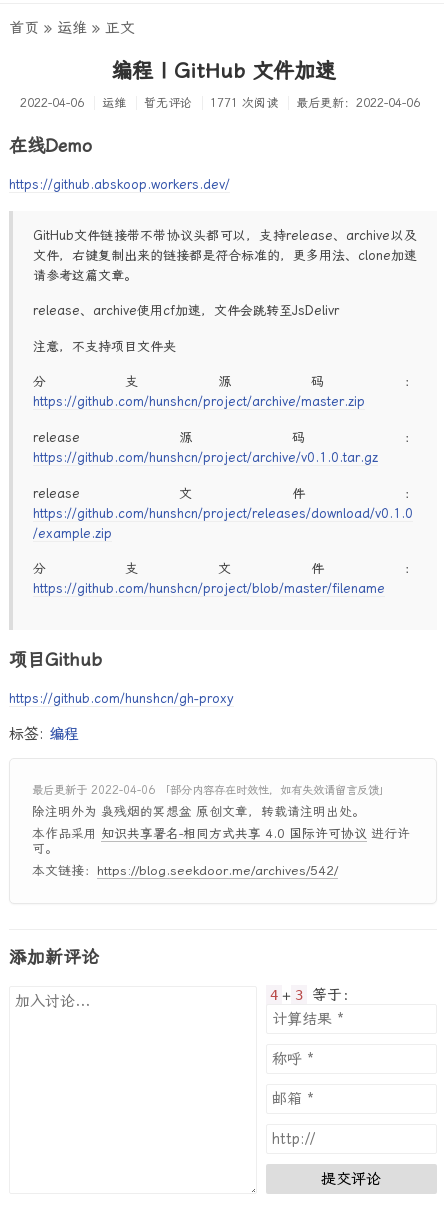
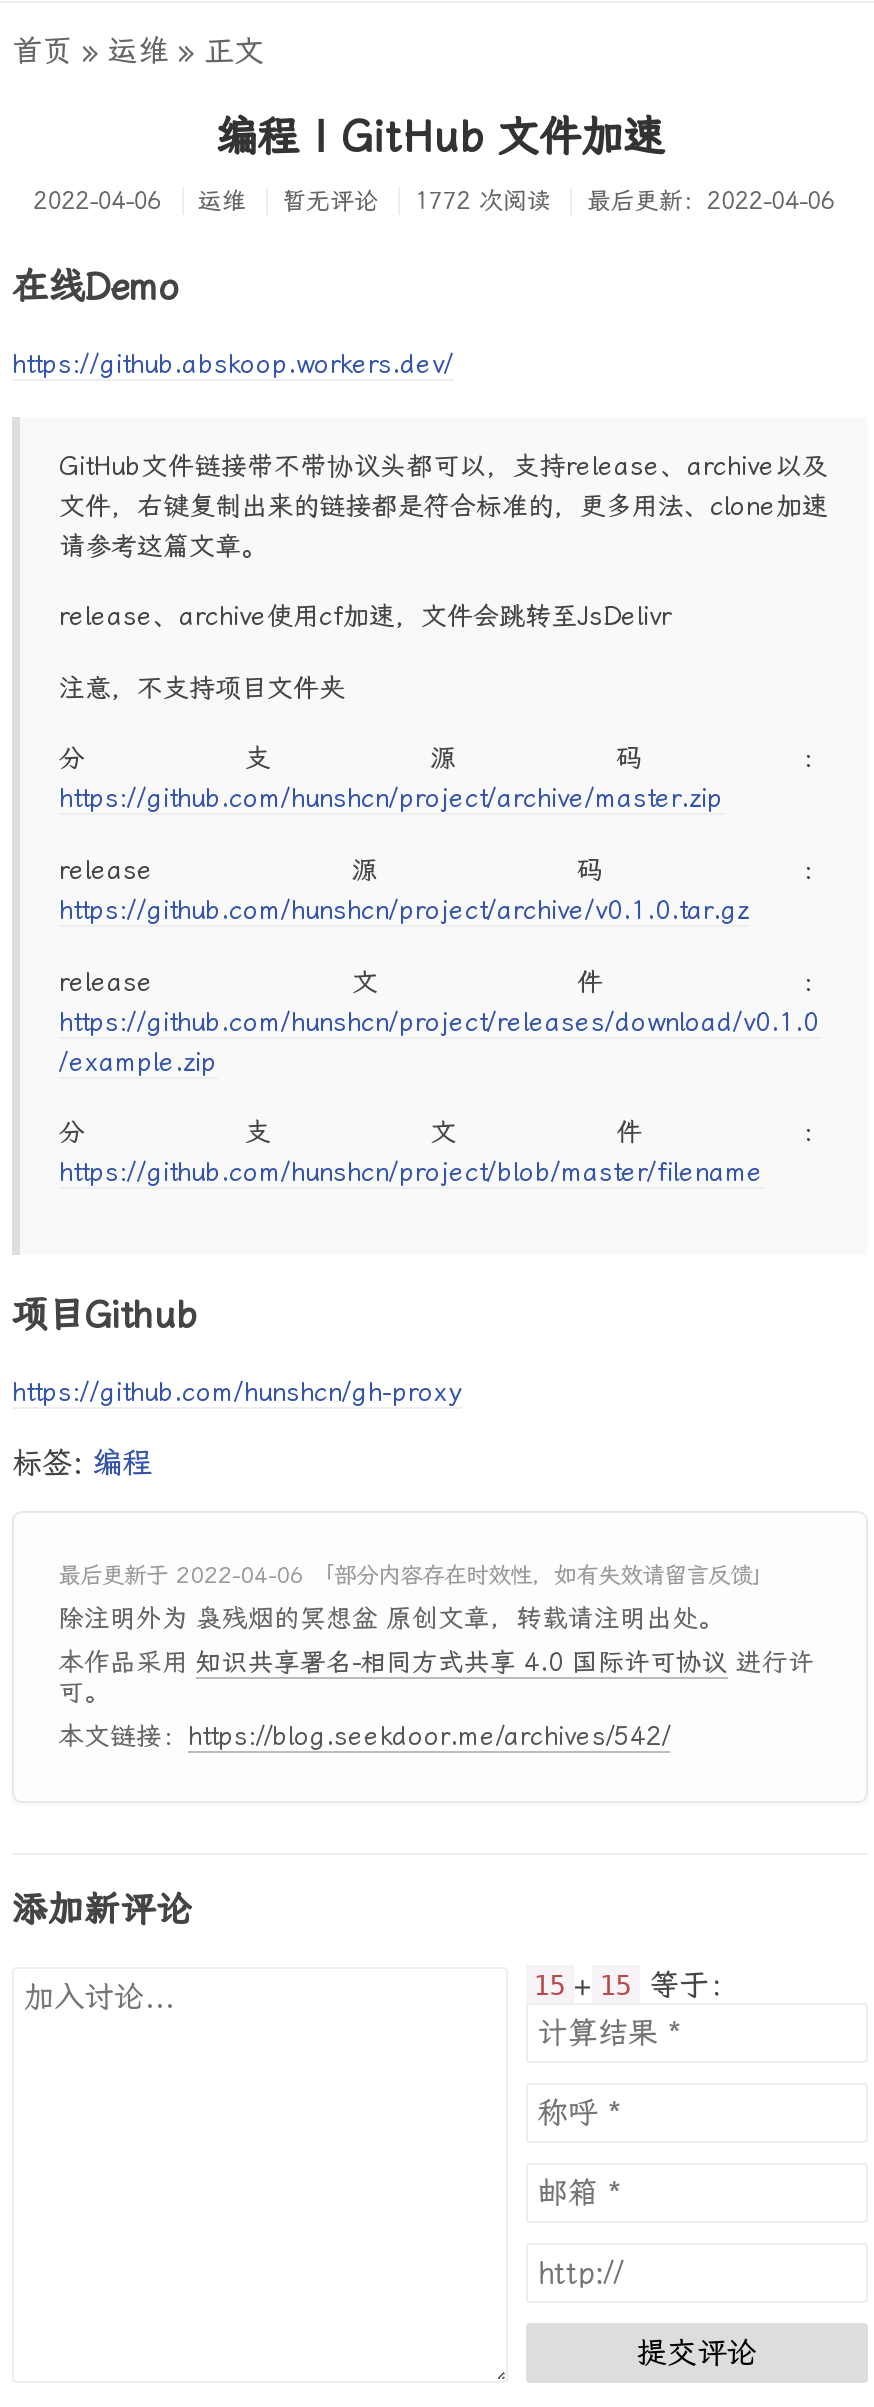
- 2022-04-06 运维 暂无评论 1771 次阅读 最后更新：2022-04-06
+ 2022-04-06 运维 暂无评论 1772 次阅读 最后更新：2022-04-06

- 4 + 3 等于：
+ 15 + 15 等于：
